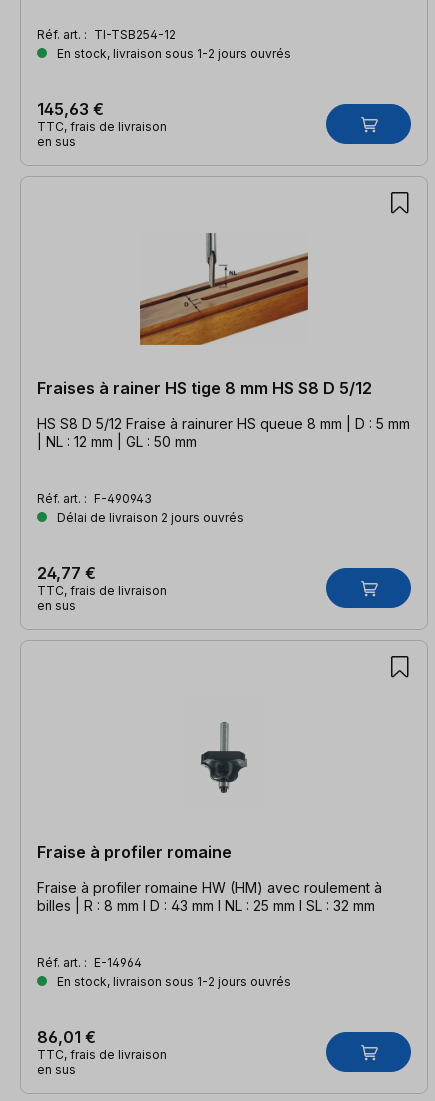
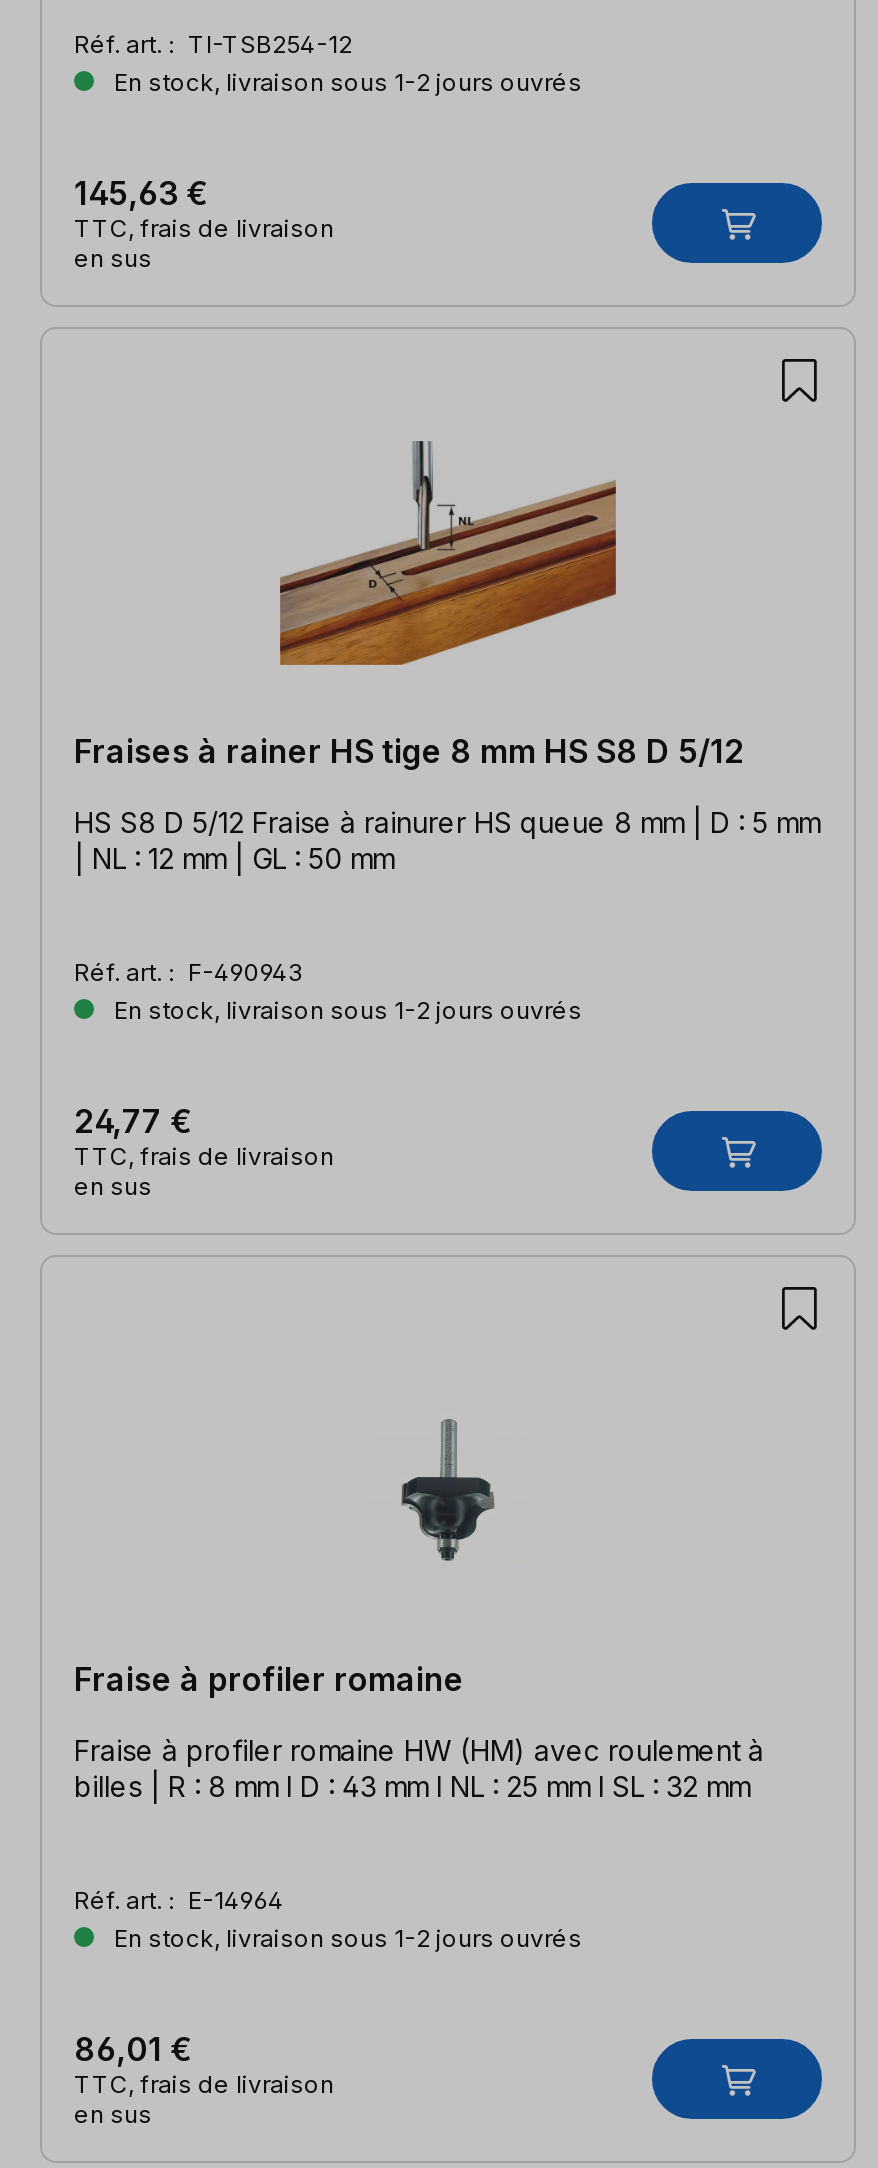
- Délai de livraison 2 jours ouvrés
+ En stock, livraison sous 1-2 jours ouvrés
